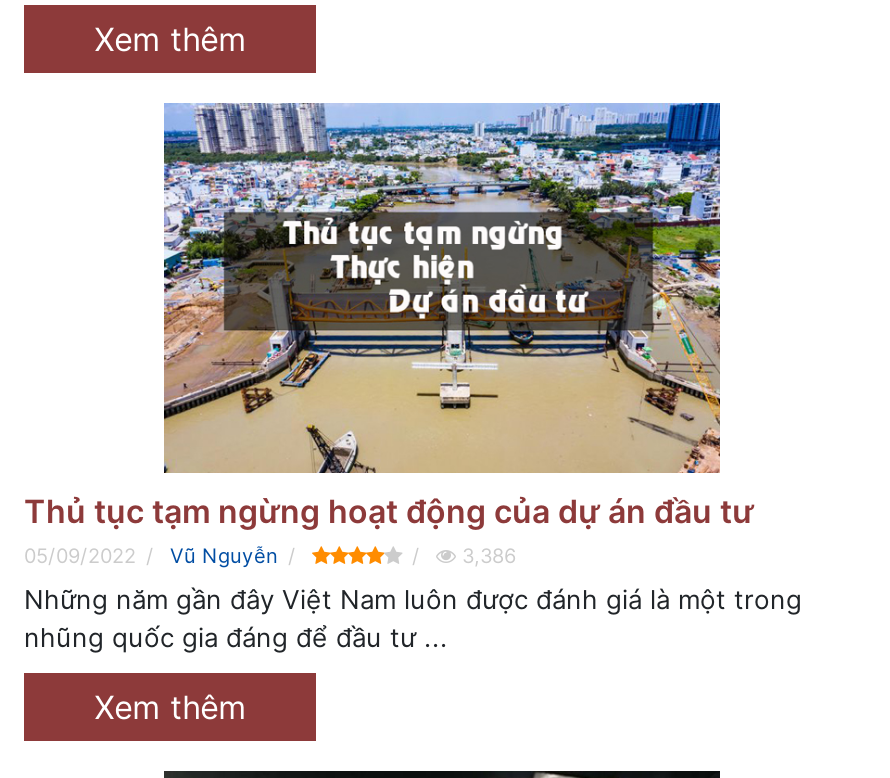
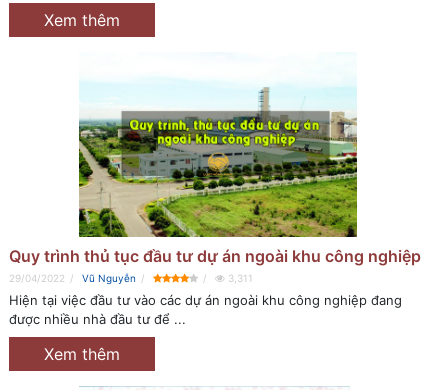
- [image]
- Thủ tục tạm ngừng hoạt động của dự án đầu tư
- 05/09/2022
+ [image]
+ Quy trình thủ tục đầu tư dự án ngoài khu công nghiệp
+ 29/04/2022

- 3,386
+ 3,311

- Những năm gần đây Việt Nam luôn được đánh giá là một trong
- nhũng quốc gia đáng để đầu tư ...
+ Hiện tại việc đầu tư vào các dự án ngoài khu công nghiệp đang
+ được nhiều nhà đầu tư để ...
